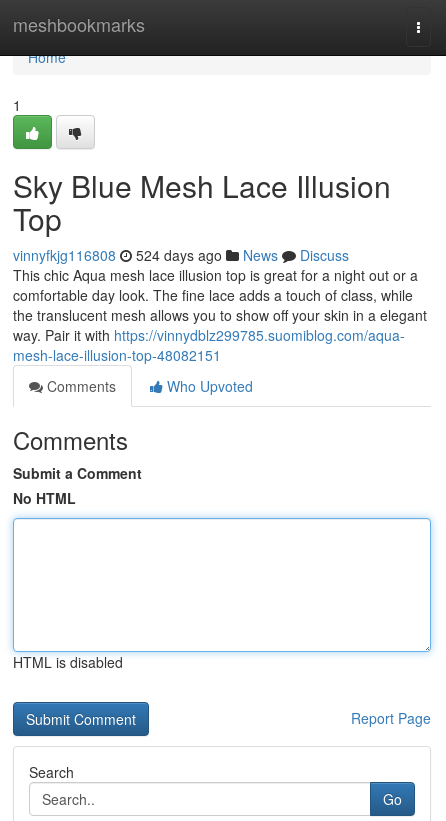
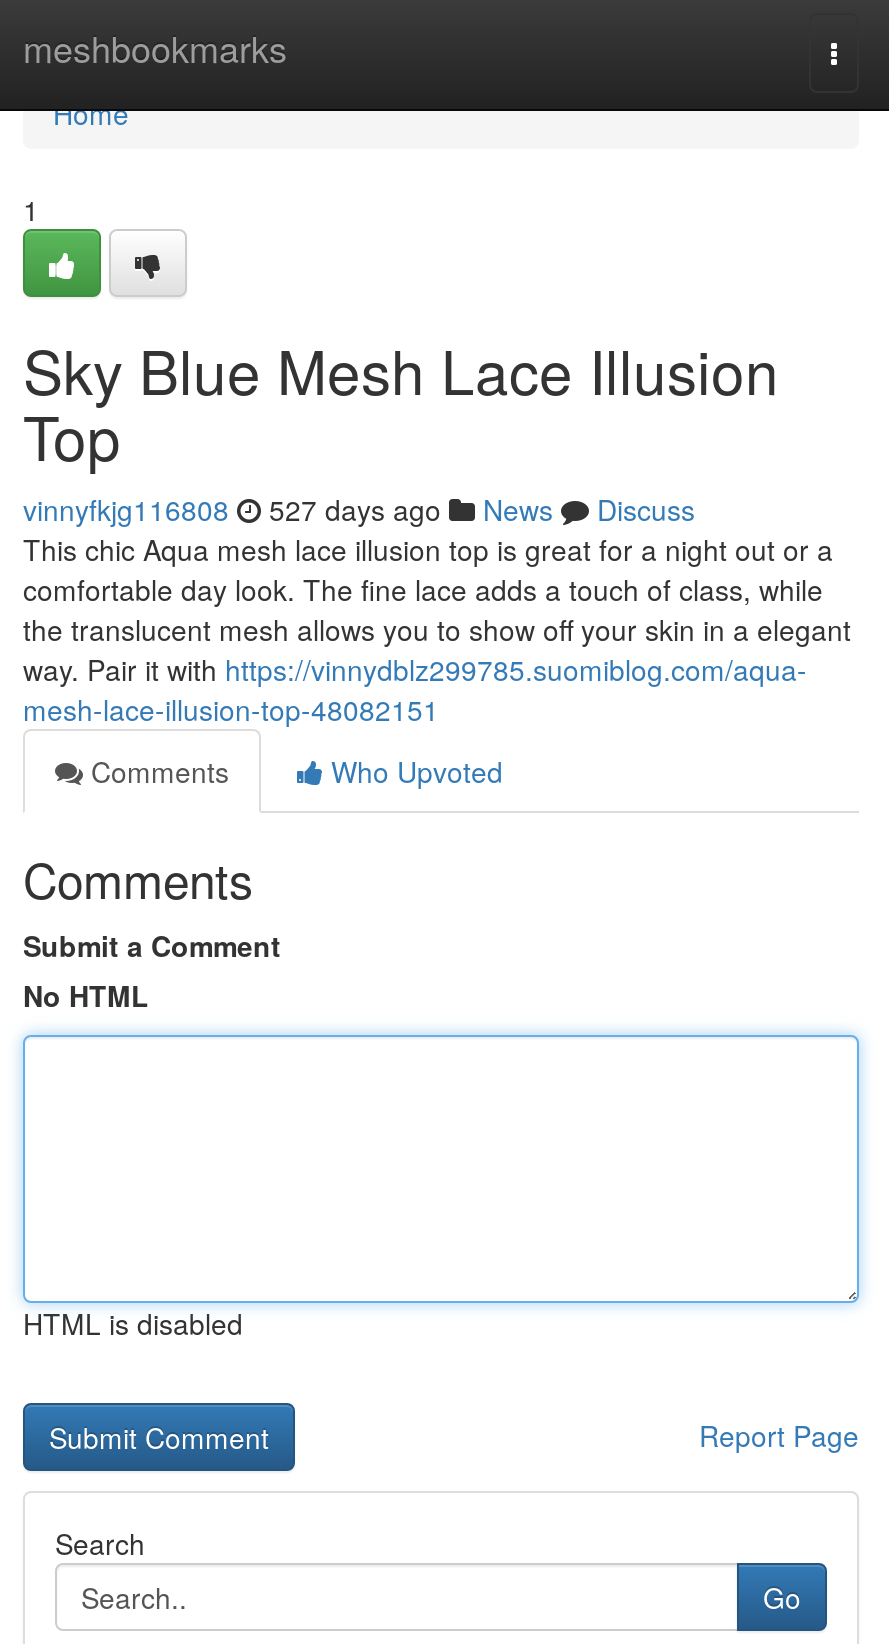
- vinnyfkjg116808 524 days ago News Discuss
+ vinnyfkjg116808 527 days ago News Discuss
